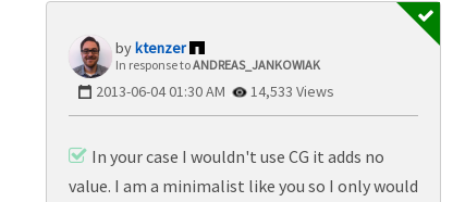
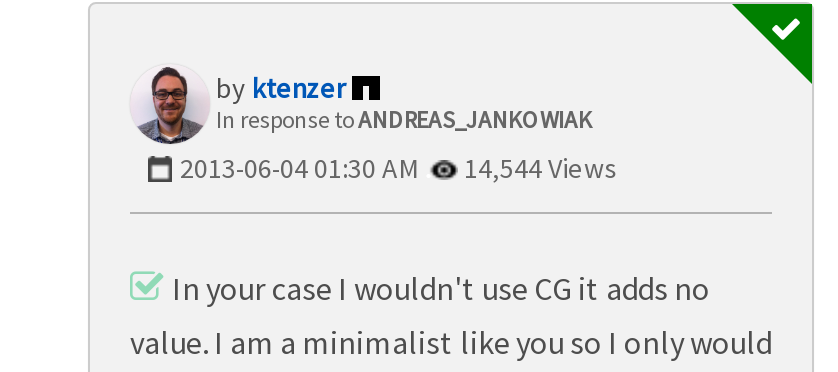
- 2013-06-04 01:30 AM 14,533 Views
+ 2013-06-04 01:30 AM 14,544 Views
